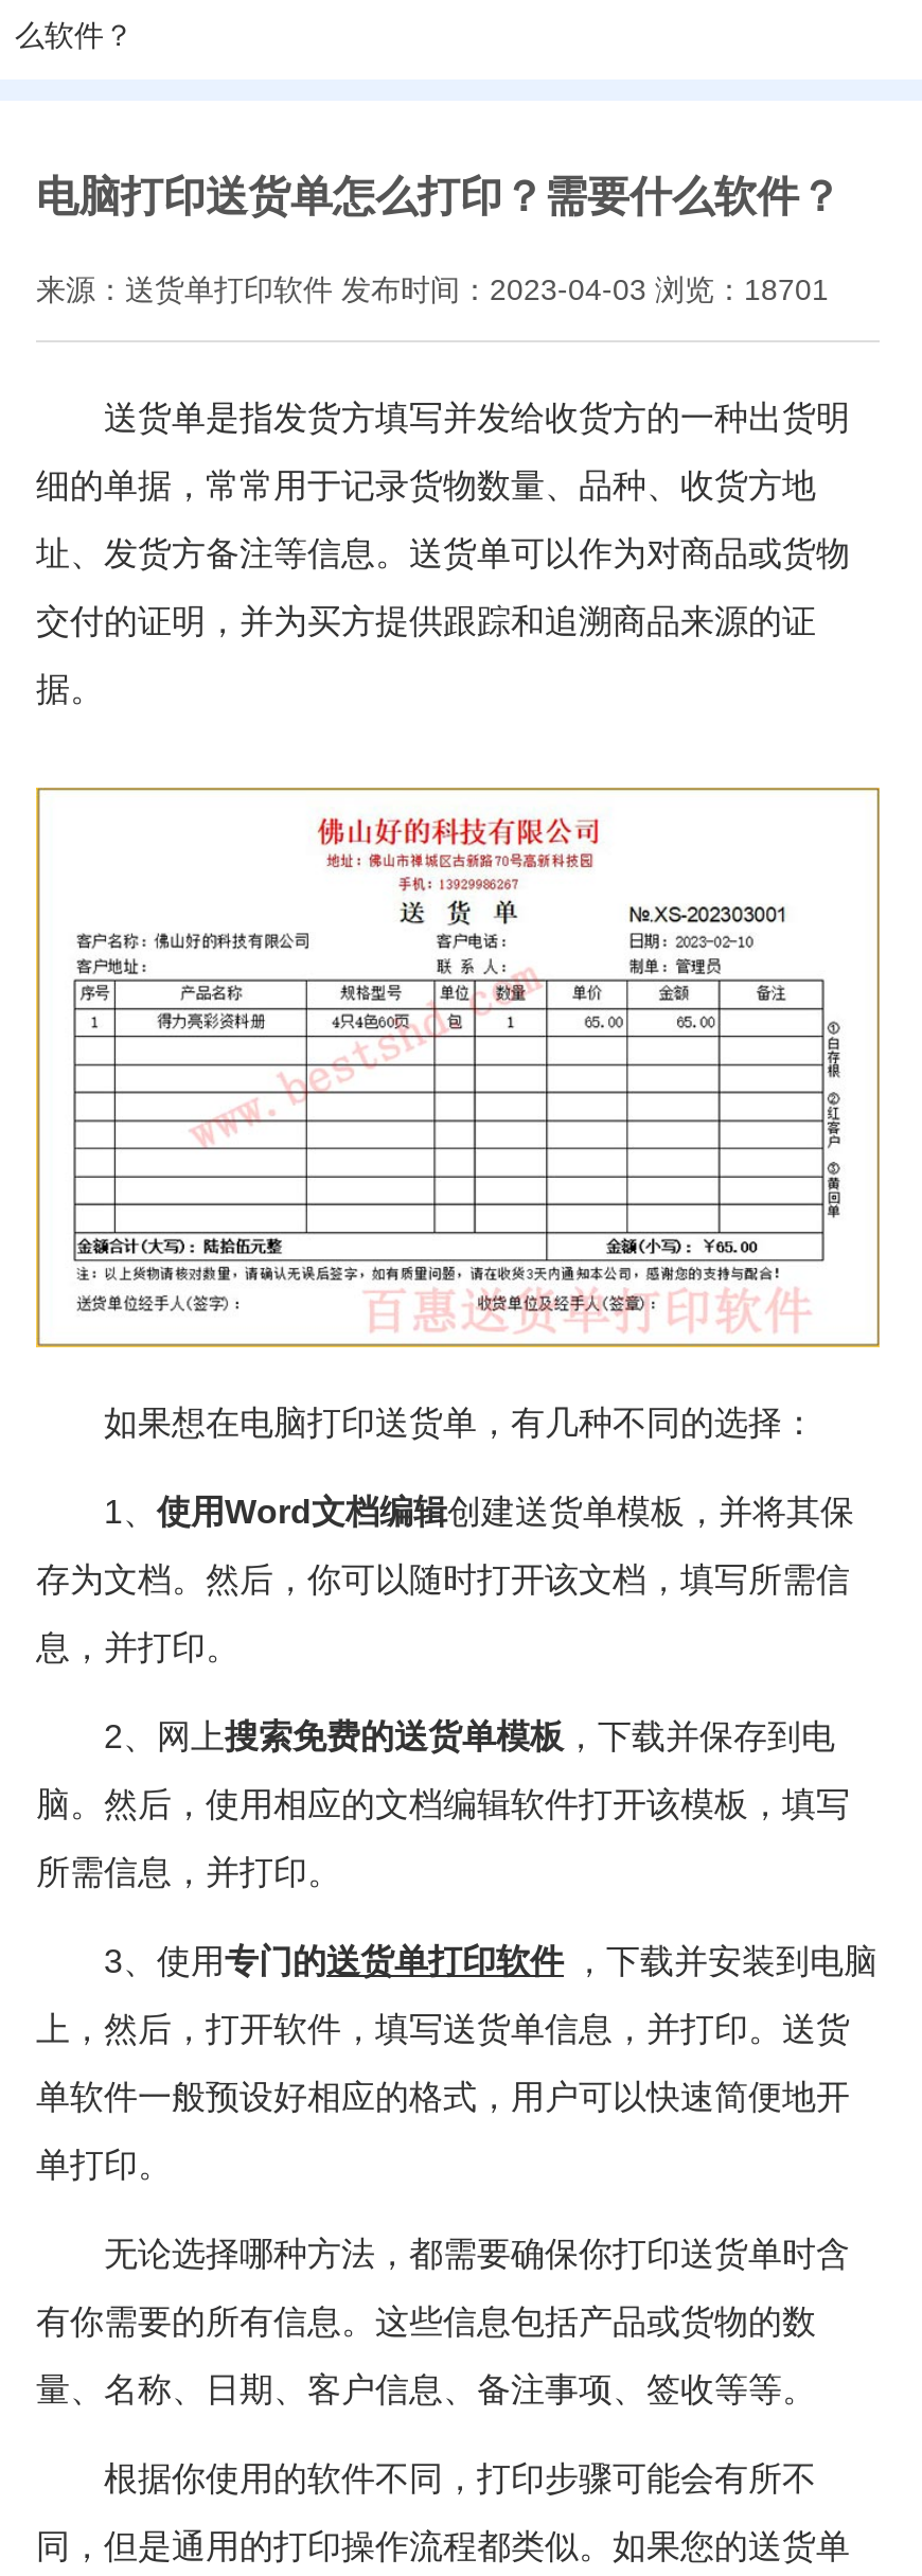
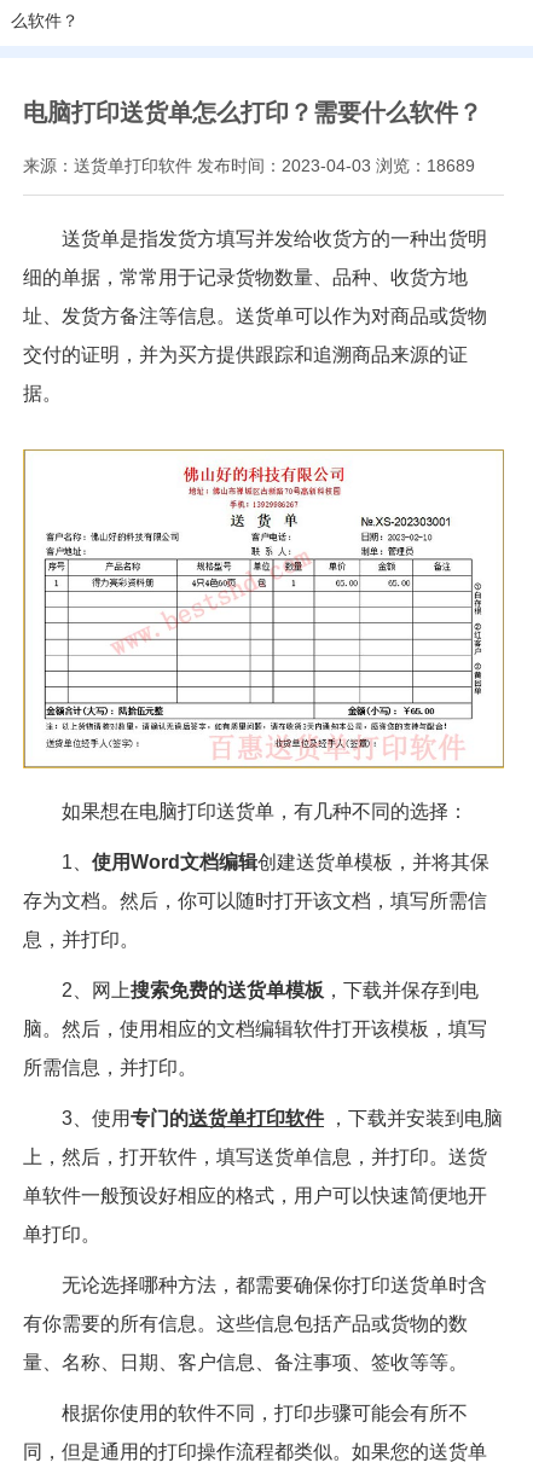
- 来源：送货单打印软件 发布时间：2023-04-03 浏览：18701
+ 来源：送货单打印软件 发布时间：2023-04-03 浏览：18689
